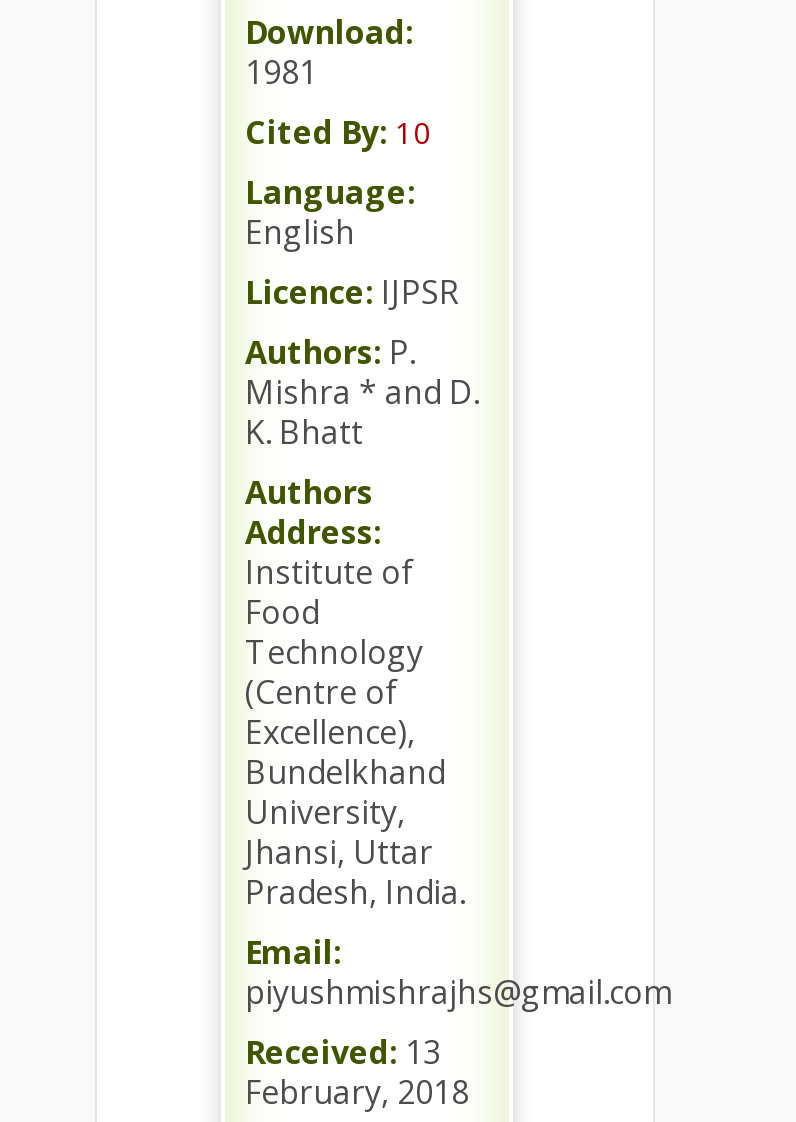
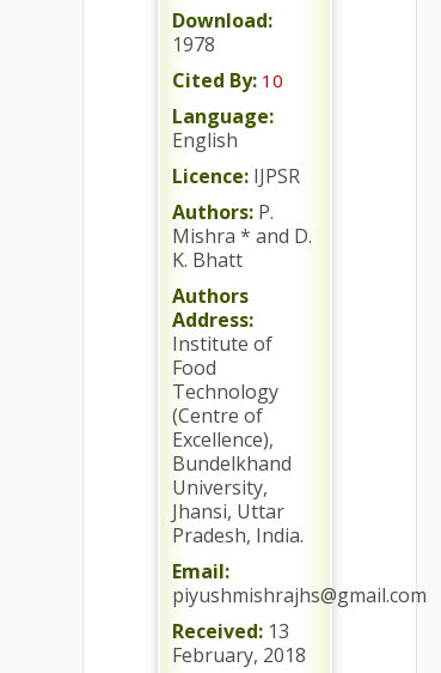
- 1981
+ 1978
